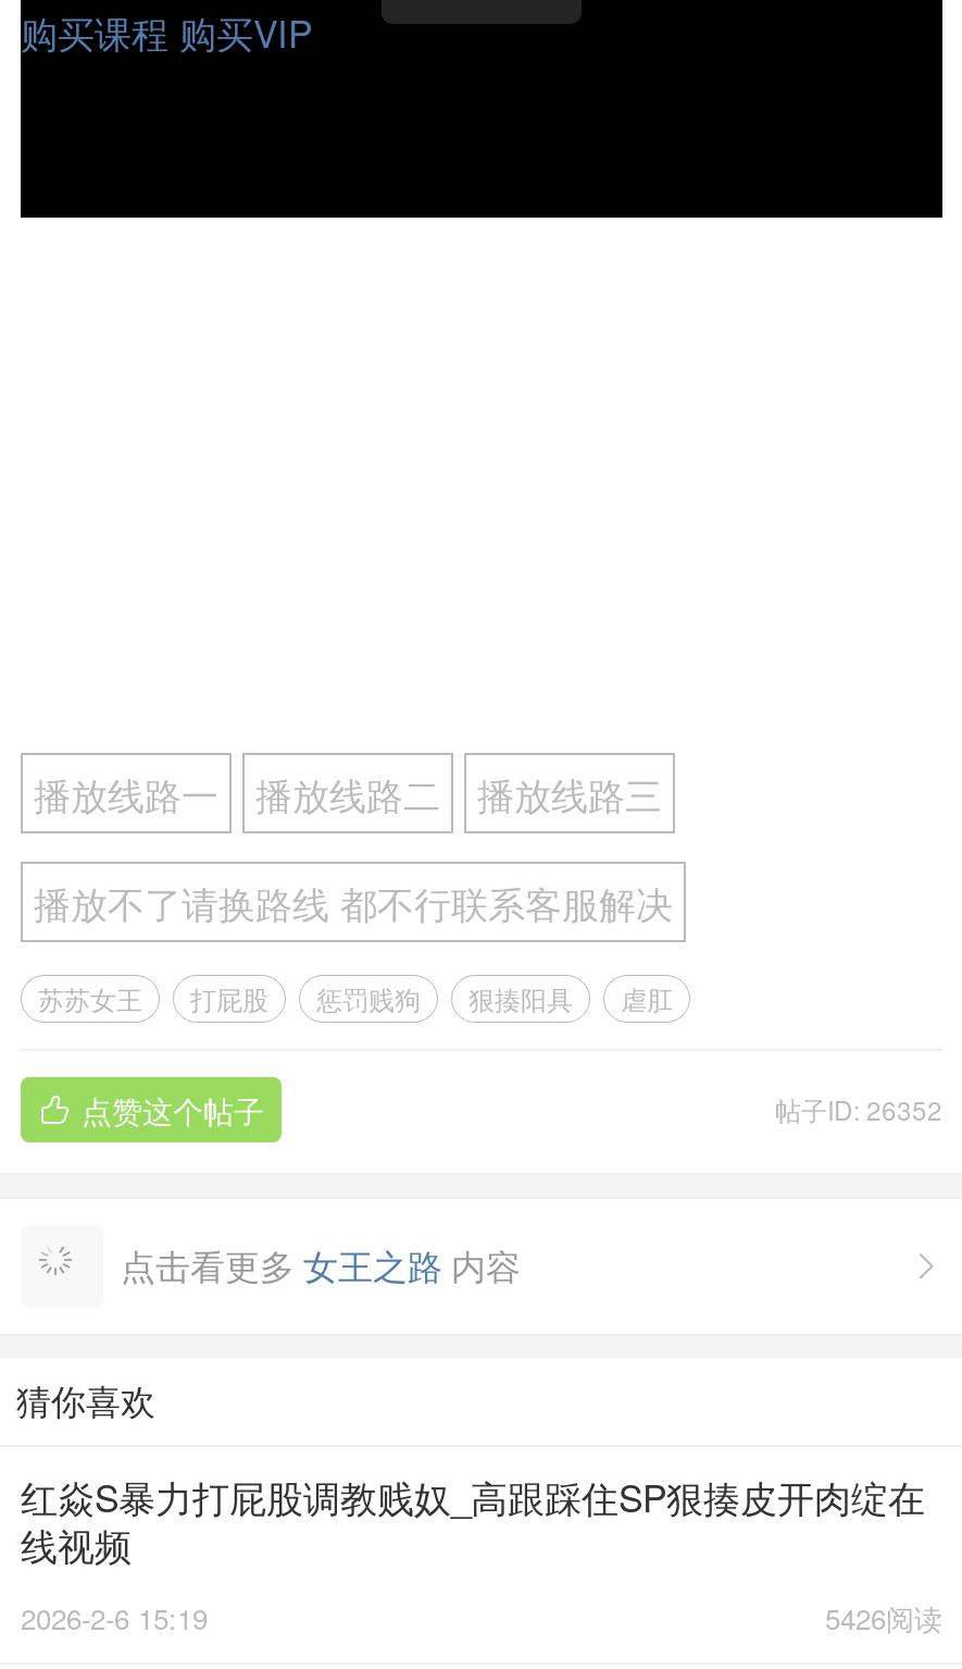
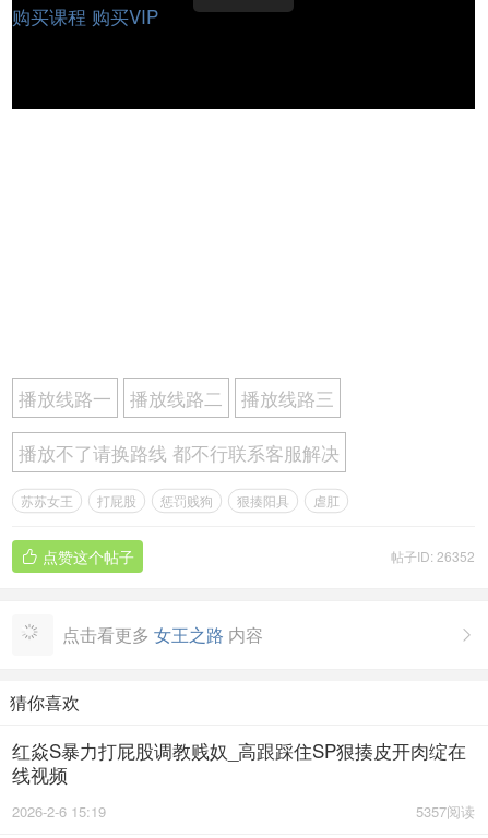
- 5426阅读
+ 5357阅读
